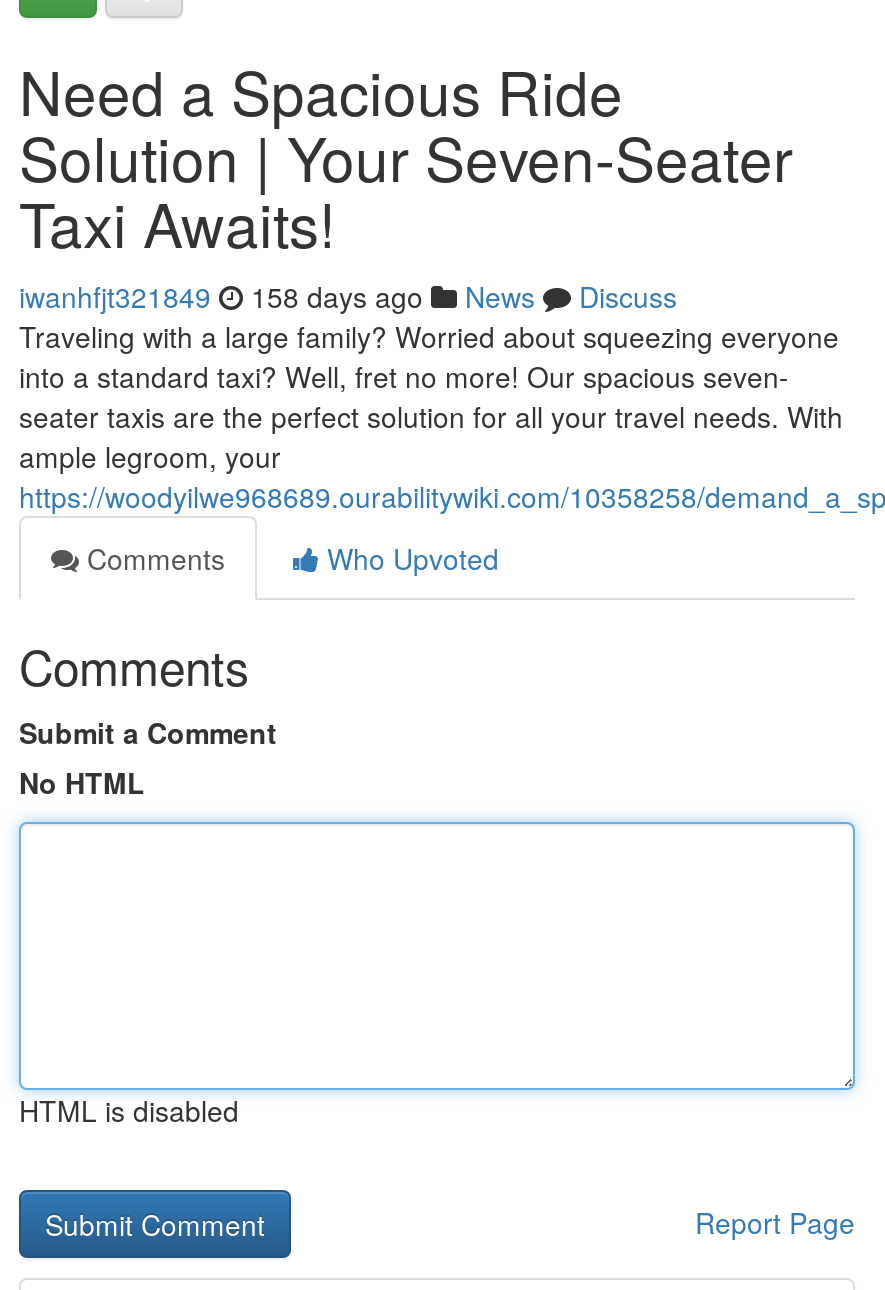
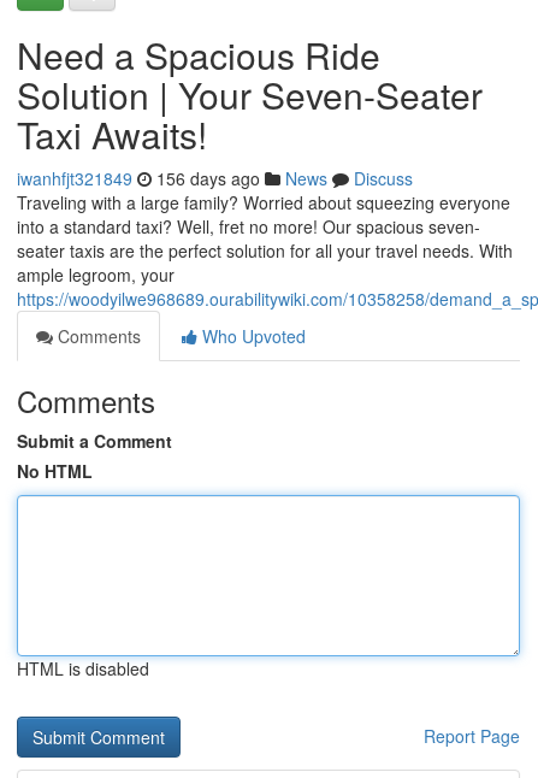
- iwanhfjt321849 158 days ago News Discuss
+ iwanhfjt321849 156 days ago News Discuss
